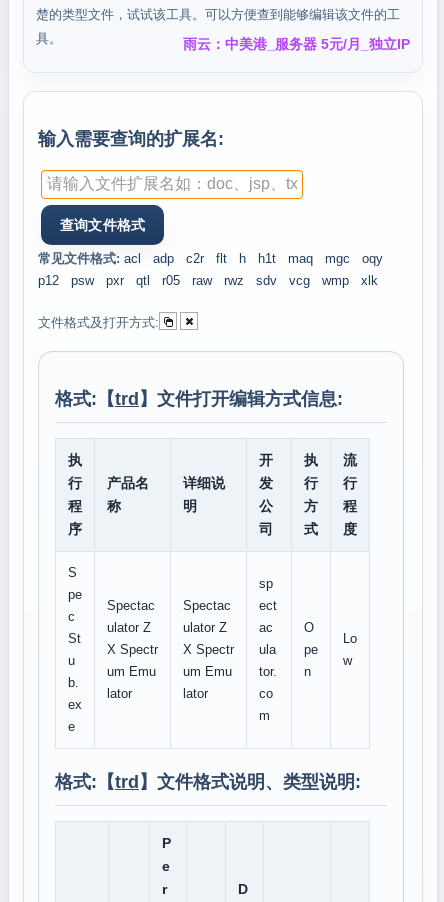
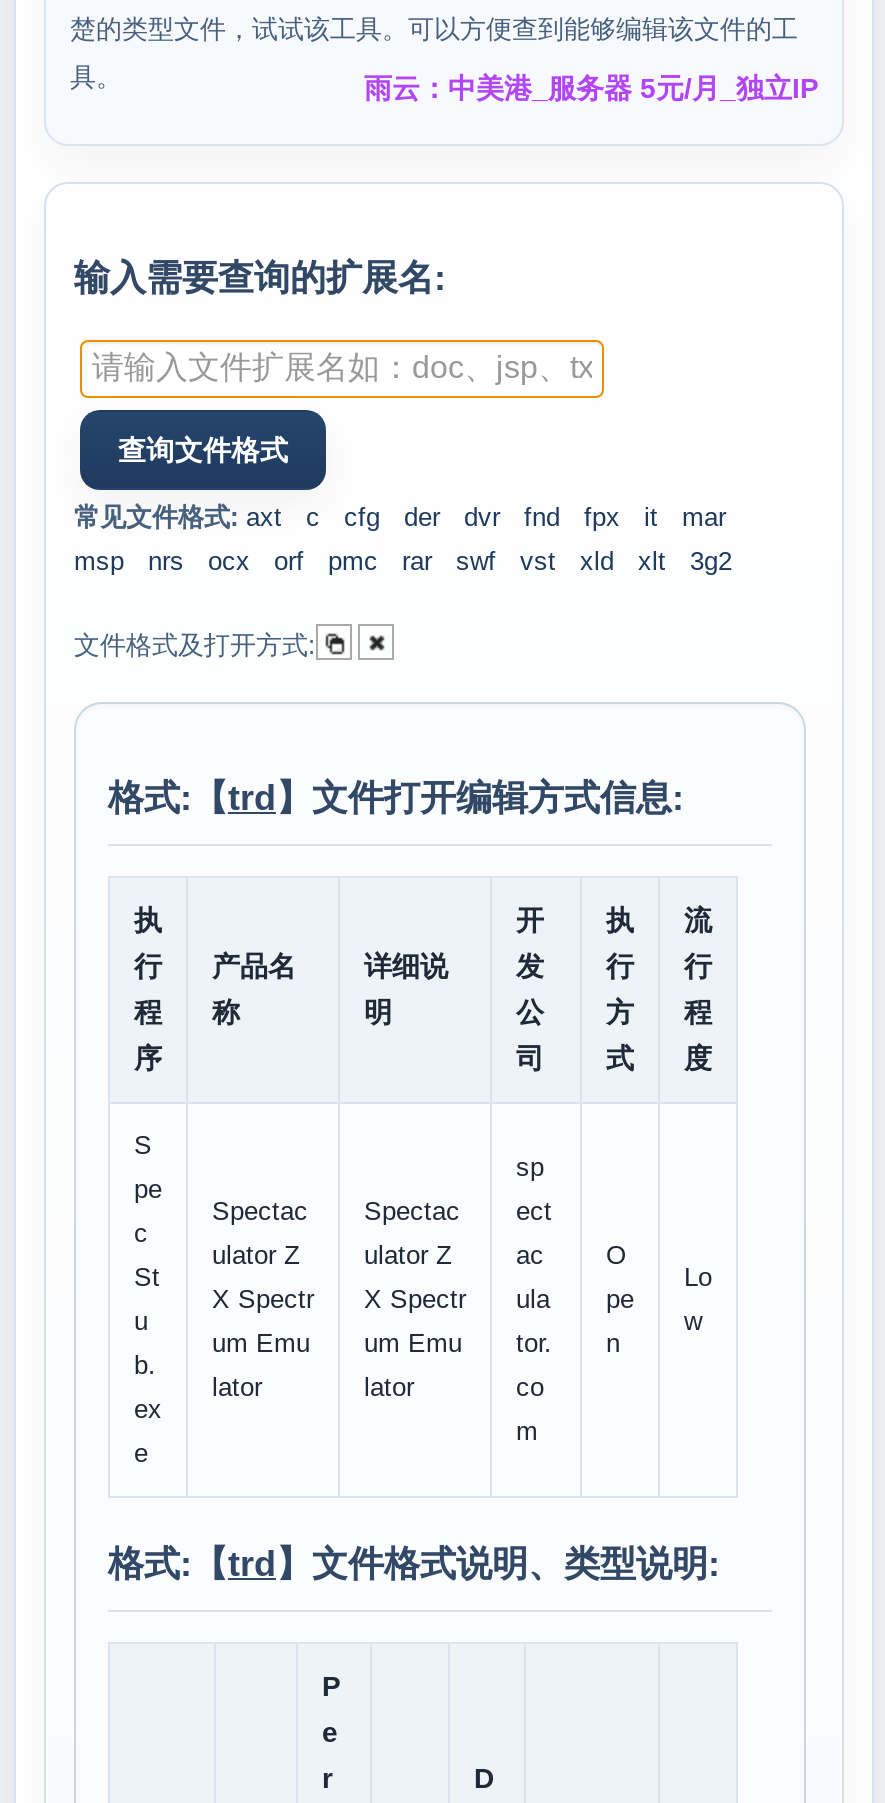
- 常见文件格式: acl
- adp
- c2r
- flt
- h
- h1t
- maq
- mgc
- oqy
+ 常见文件格式: axt
+ c
+ cfg
+ der
+ dvr
+ fnd
+ fpx
+ it
+ mar

- p12
- psw
- pxr
- qtl
- r05
- raw
- rwz
- sdv
- vcg
- wmp
- xlk
+ msp
+ nrs
+ ocx
+ orf
+ pmc
+ rar
+ swf
+ vst
+ xld
+ xlt
+ 3g2
